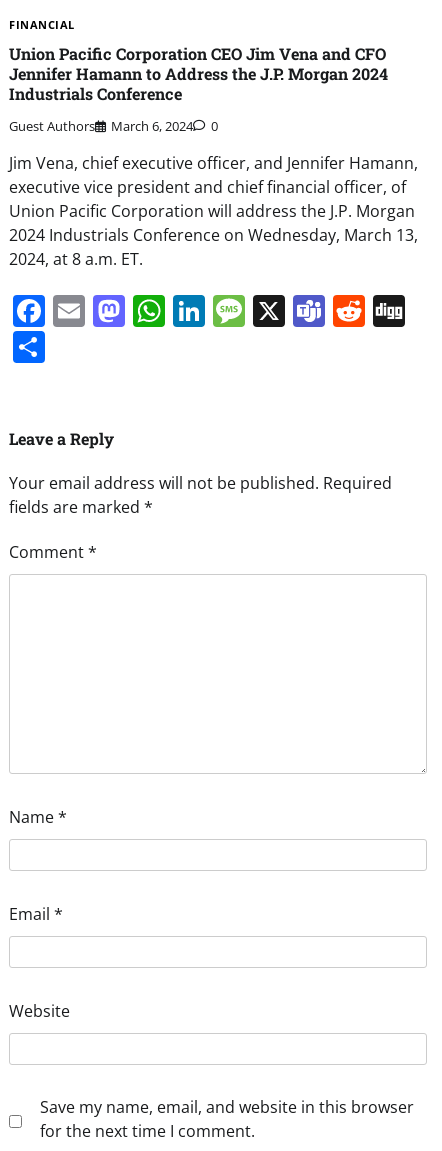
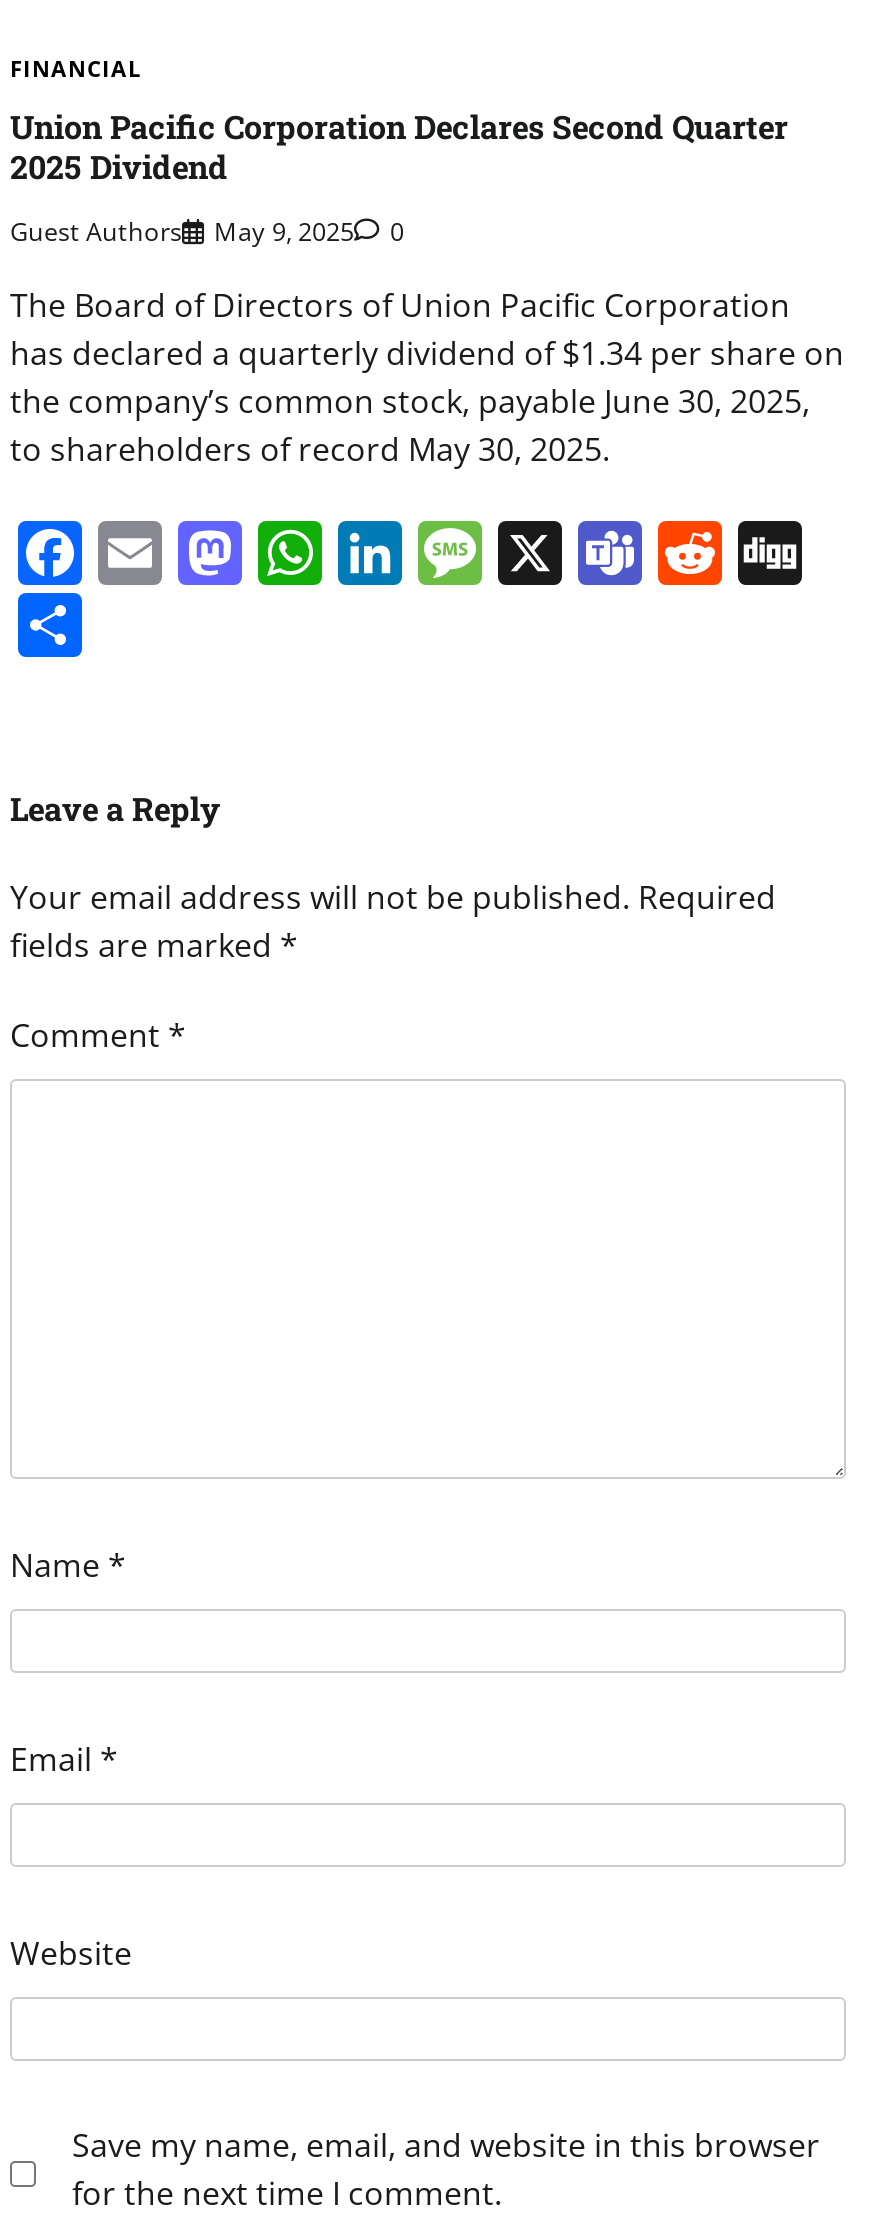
- Union Pacific Corporation CEO Jim Vena and CFO
- Jennifer Hamann to Address the J.P. Morgan 2024
- Industrials Conference
+ Union Pacific Corporation Declares Second Quarter
+ 2025 Dividend

- Guest Authors March 6, 2024 0
+ Guest Authors May 9, 2025 0

- Jim Vena, chief executive officer, and Jennifer Hamann,
- executive vice president and chief financial officer, of
- Union Pacific Corporation will address the J.P. Morgan
- 2024 Industrials Conference on Wednesday, March 13,
- 2024, at 8 a.m. ET.
+ The Board of Directors of Union Pacific Corporation
+ has declared a quarterly dividend of $1.34 per share on
+ the company’s common stock, payable June 30, 2025,
+ to shareholders of record May 30, 2025.
